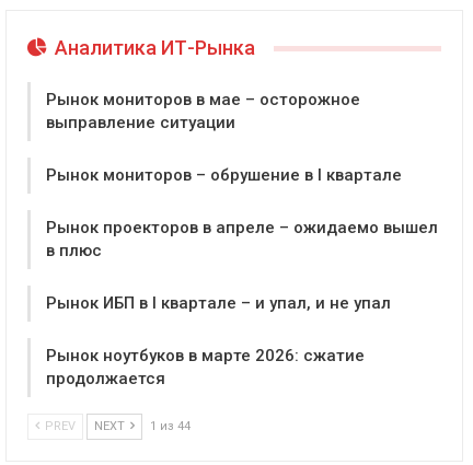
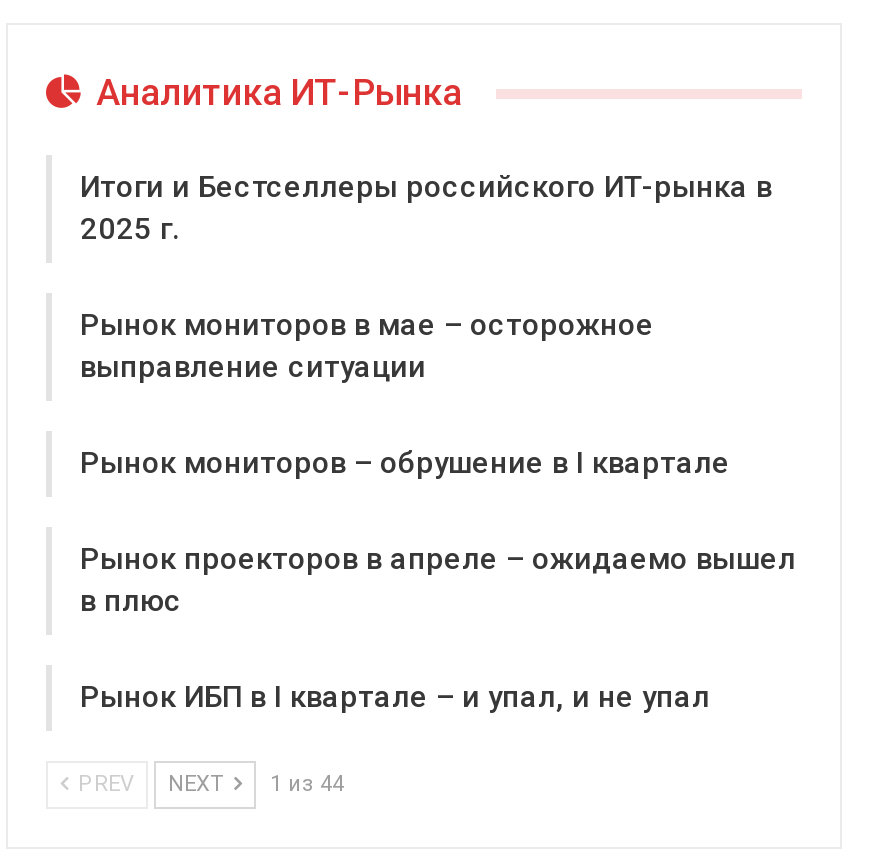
+ Итоги и Бестселлеры российского ИТ-рынка в
+ 2025 г.

moved down: Рынок мониторов в мае – осторожное | выправление ситуации | Рынок мониторов – обрушение в I квартале | Рынок проекторов в апреле – ожидаемо вышел | в плюс | Рынок ИБП в I квартале – и упал, и не упал

- Рынок ноутбуков в марте 2026: сжатие
- продолжается
